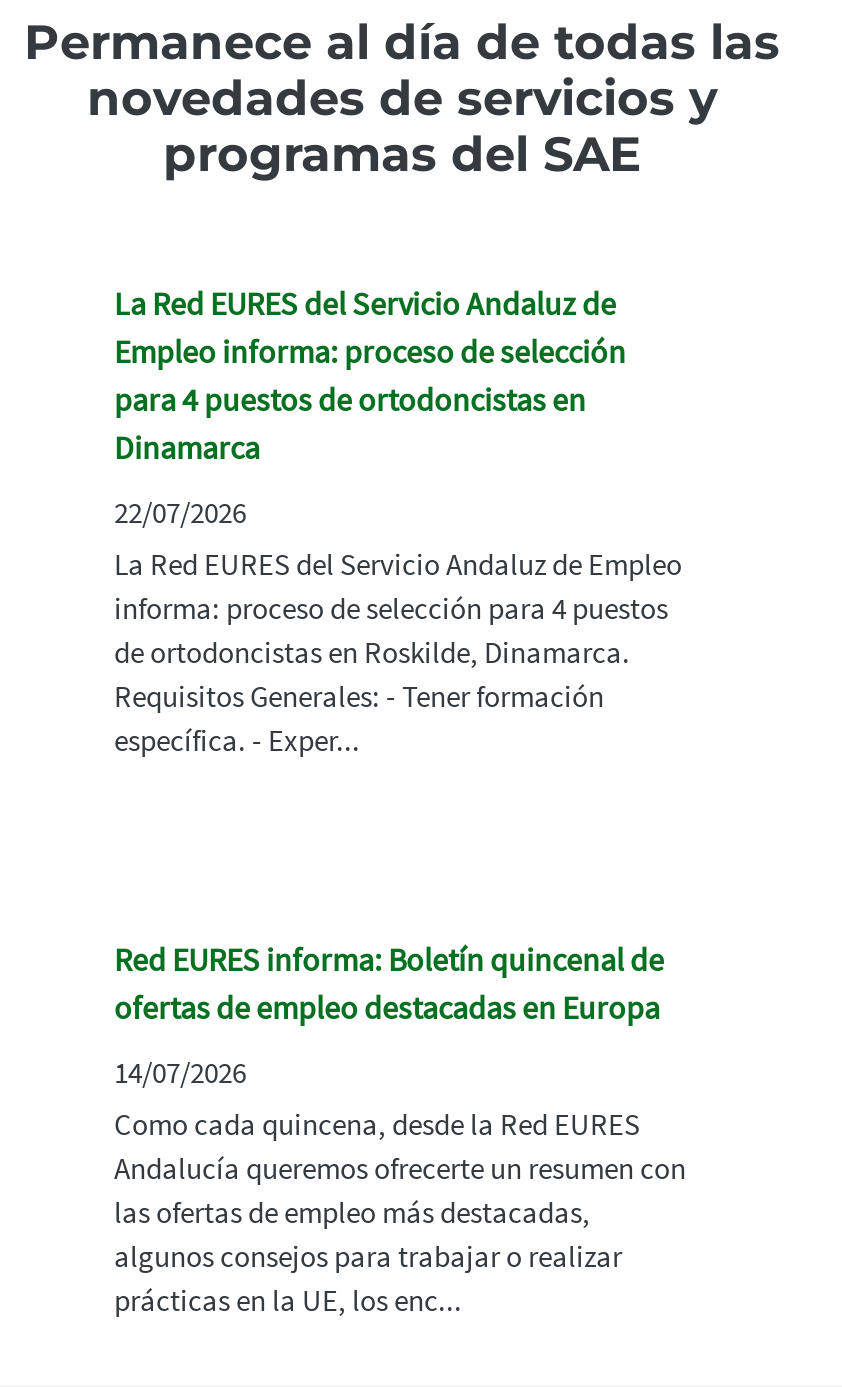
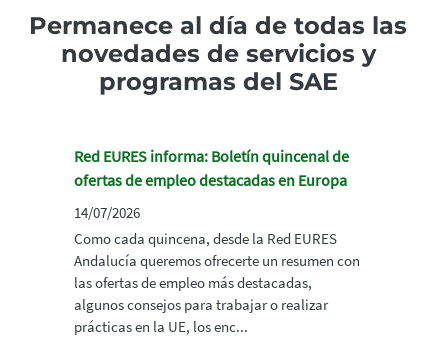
- La Red EURES del Servicio Andaluz de
- Empleo informa: proceso de selección
- para 4 puestos de ortodoncistas en
- Dinamarca
- 22/07/2026
- La Red EURES del Servicio Andaluz de Empleo
- informa: proceso de selección para 4 puestos
- de ortodoncistas en Roskilde, Dinamarca.
- Requisitos Generales: - Tener formación
- específica. - Exper...
